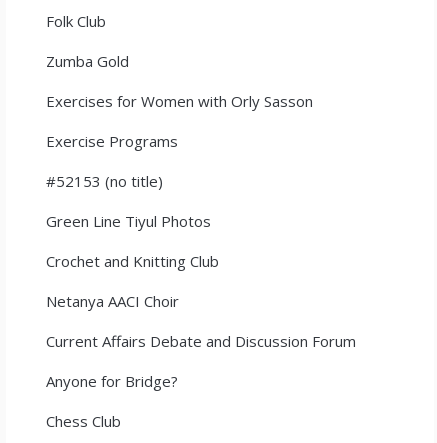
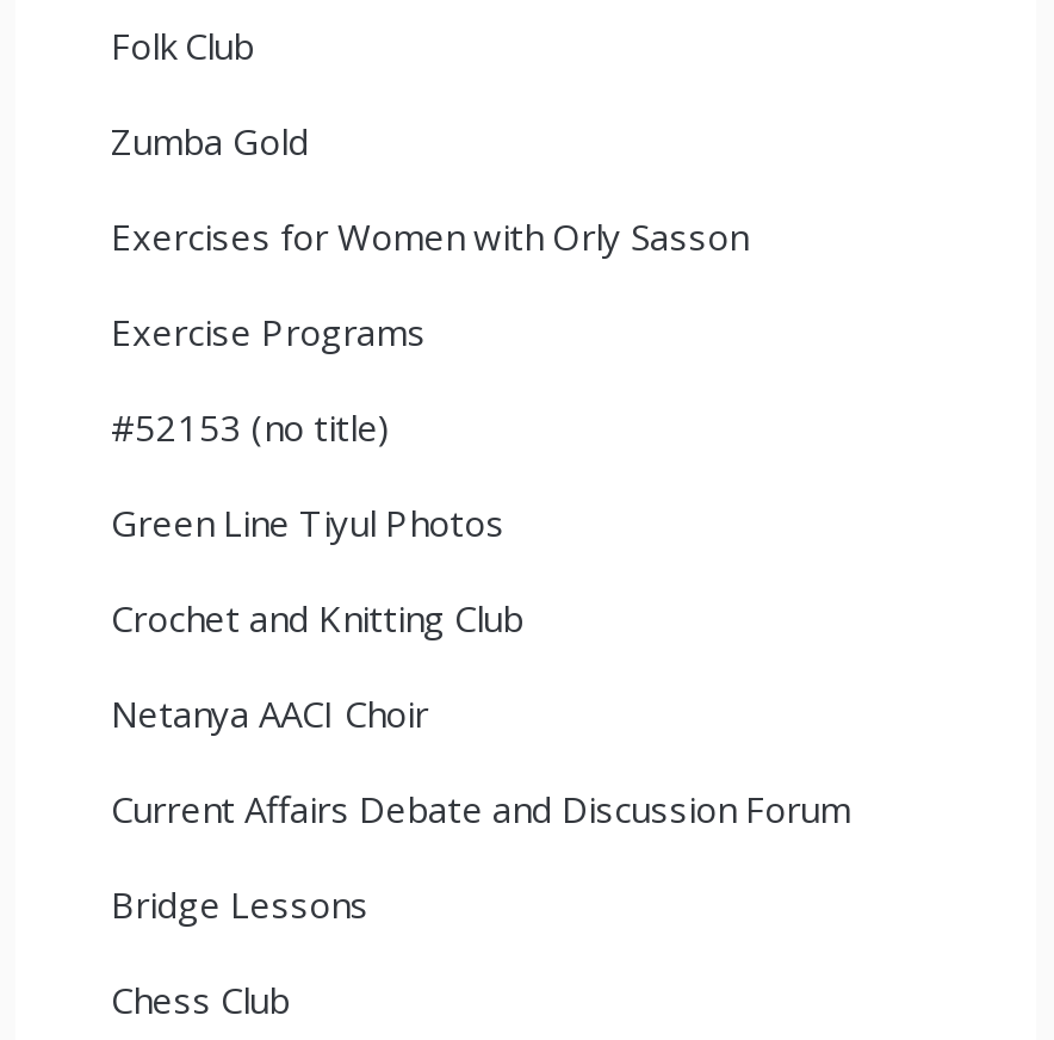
- Anyone for Bridge?
+ Bridge Lessons
